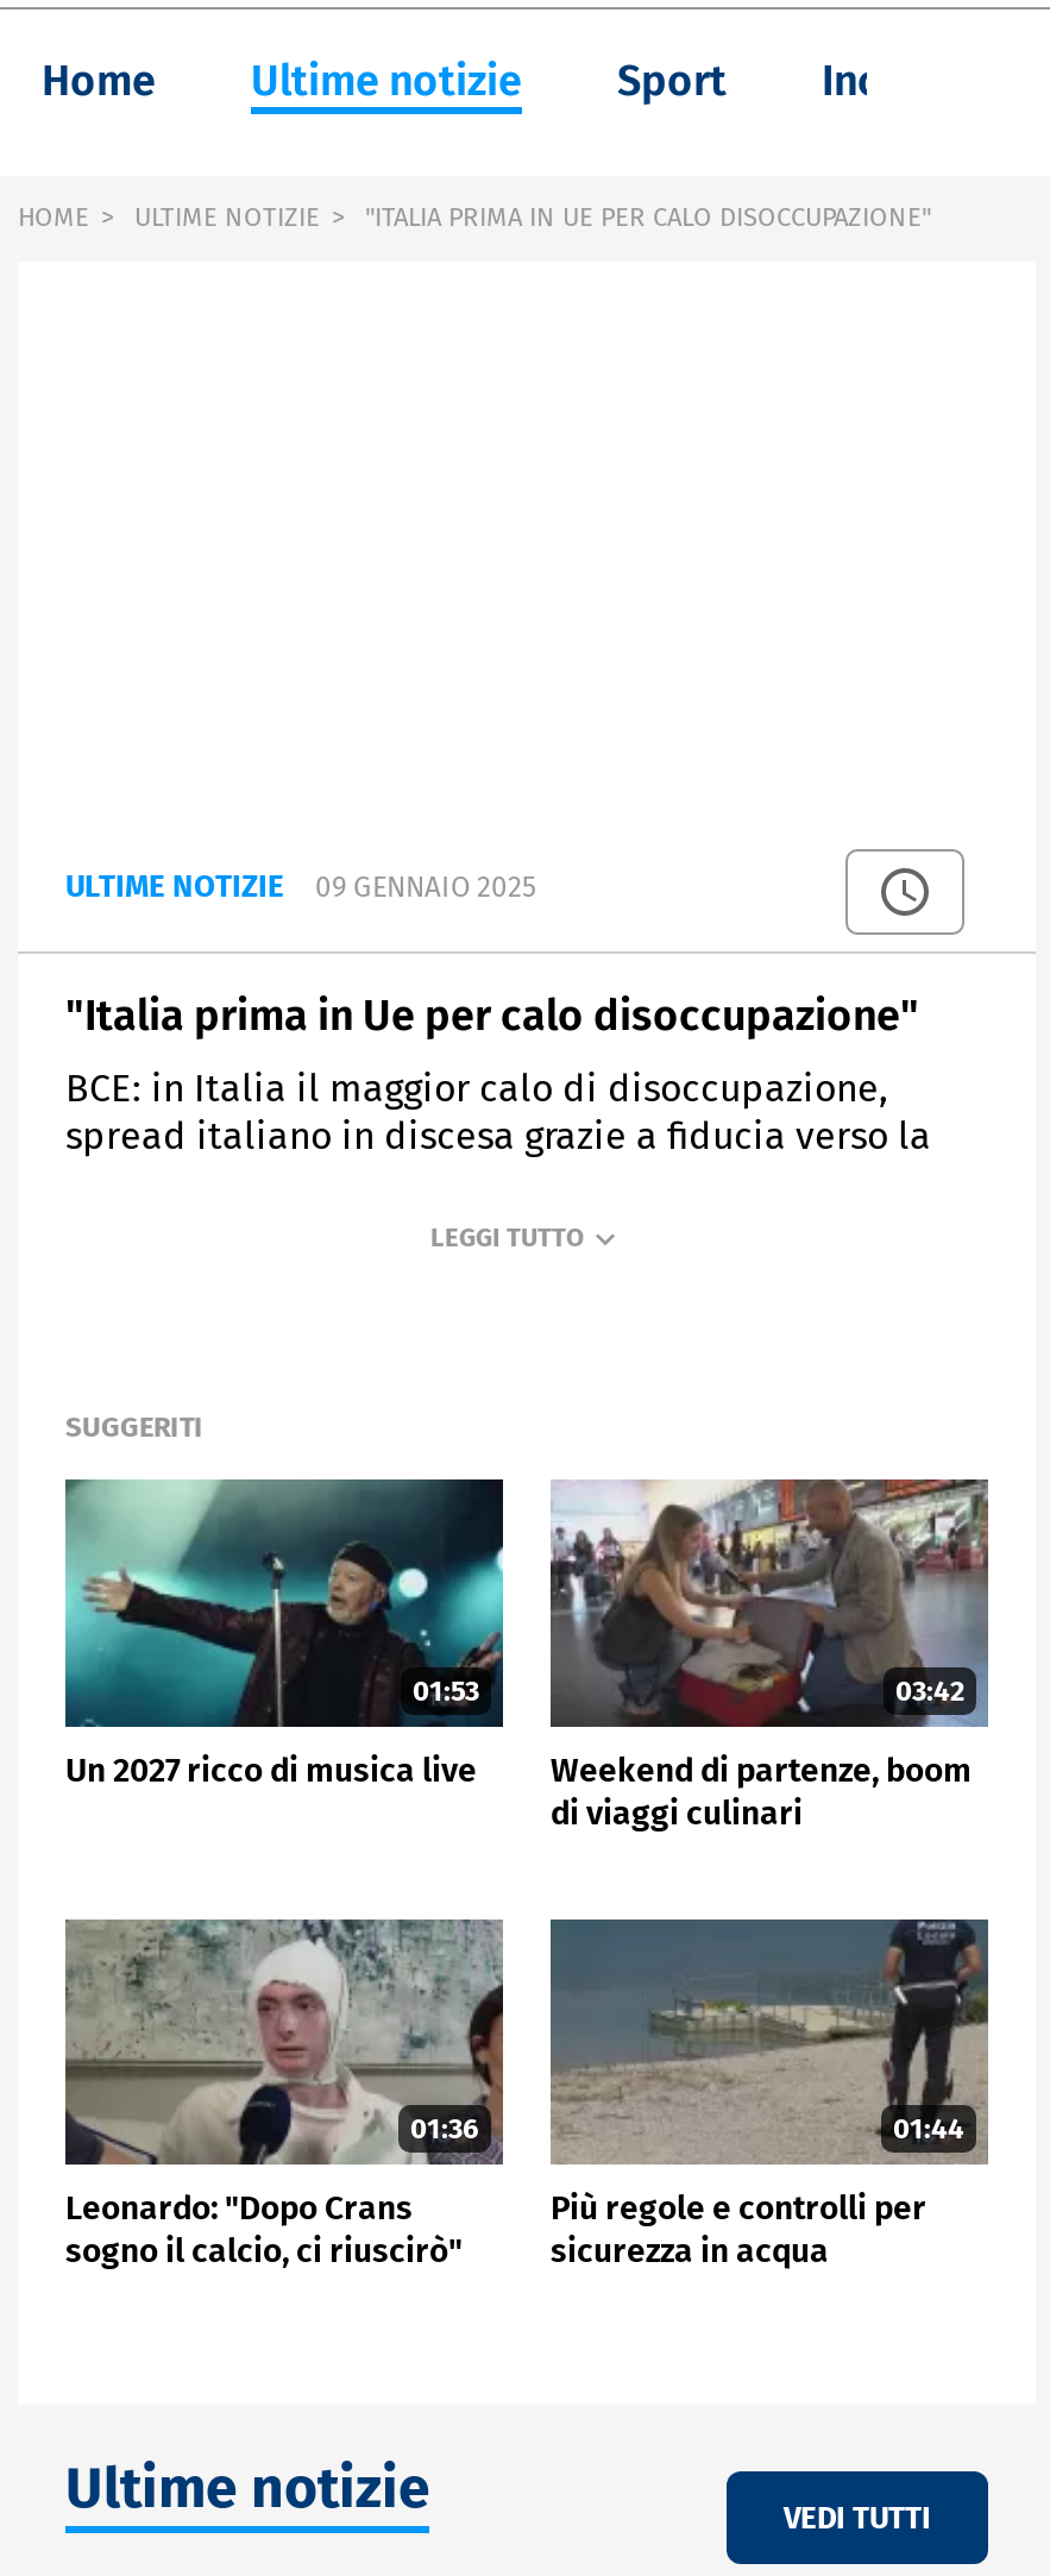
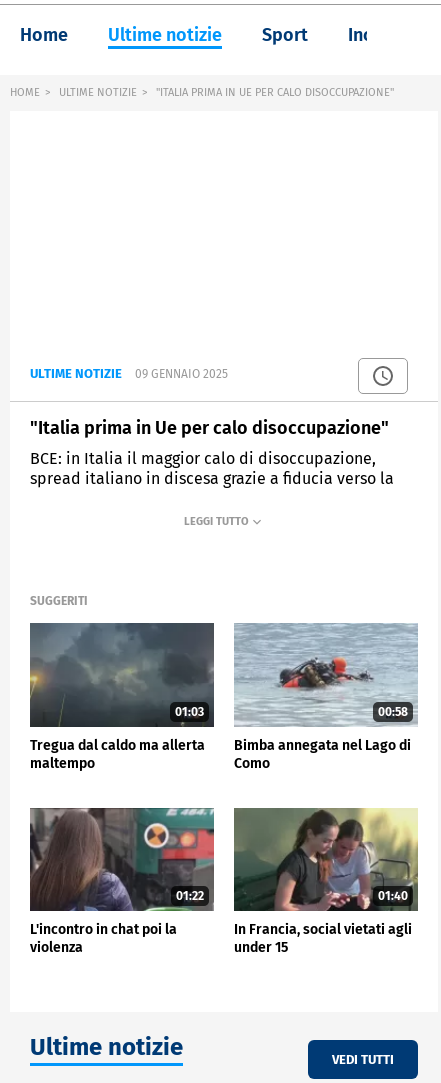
- [image]
- 01:53
+ [image]
+ 01:03

- [image]
- 03:42
+ [image]
+ 00:58

- Un 2027 ricco di musica live
+ Tregua dal caldo ma allerta
+ maltempo

- Weekend di partenze, boom
- di viaggi culinari
+ Bimba annegata nel Lago di
+ Como

- [image]
- 01:36
+ [image]
+ 01:22

- [image]
- 01:44
+ [image]
+ 01:40

- Leonardo: "Dopo Crans
- sogno il calcio, ci riuscirò"
+ L'incontro in chat poi la
+ violenza

- Più regole e controlli per
- sicurezza in acqua
+ In Francia, social vietati agli
+ under 15
